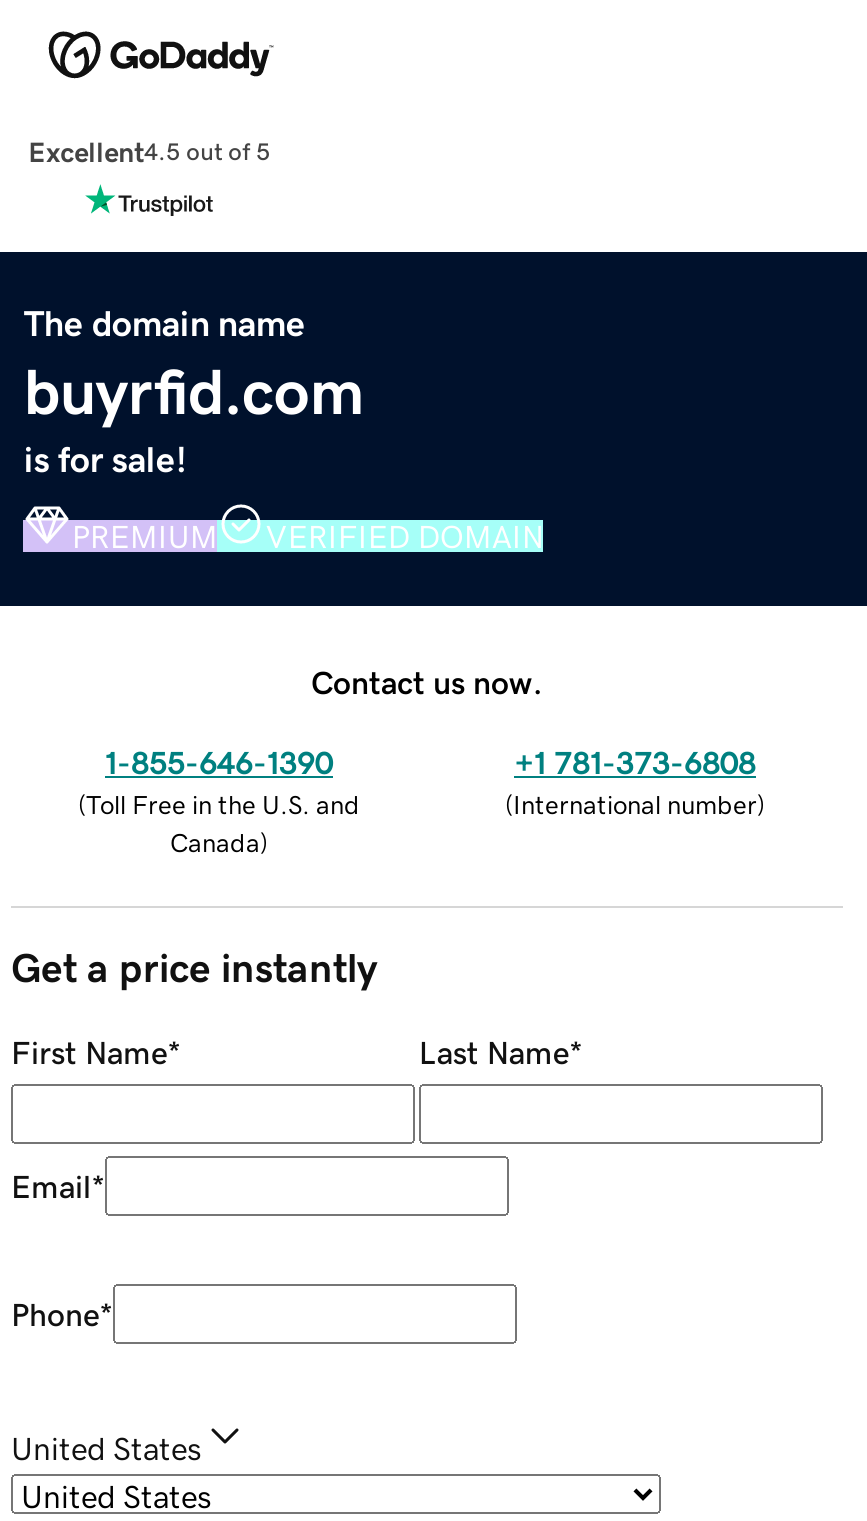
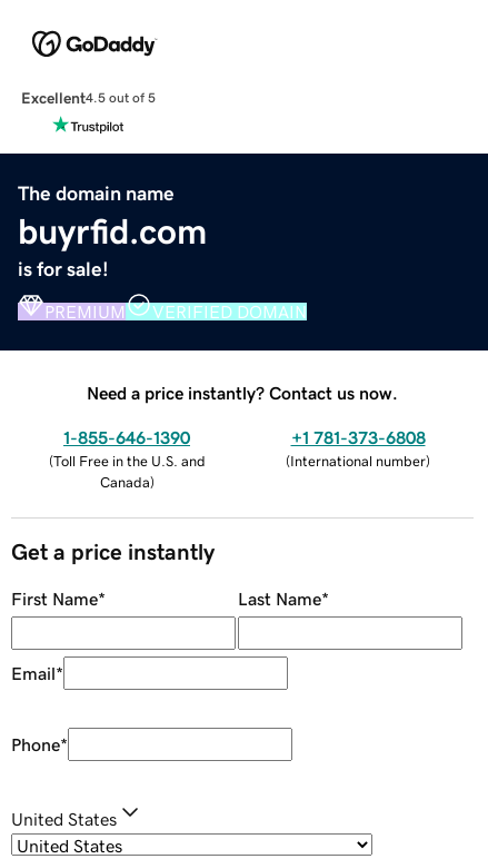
- Contact us now.
+ Need a price instantly? Contact us now.
